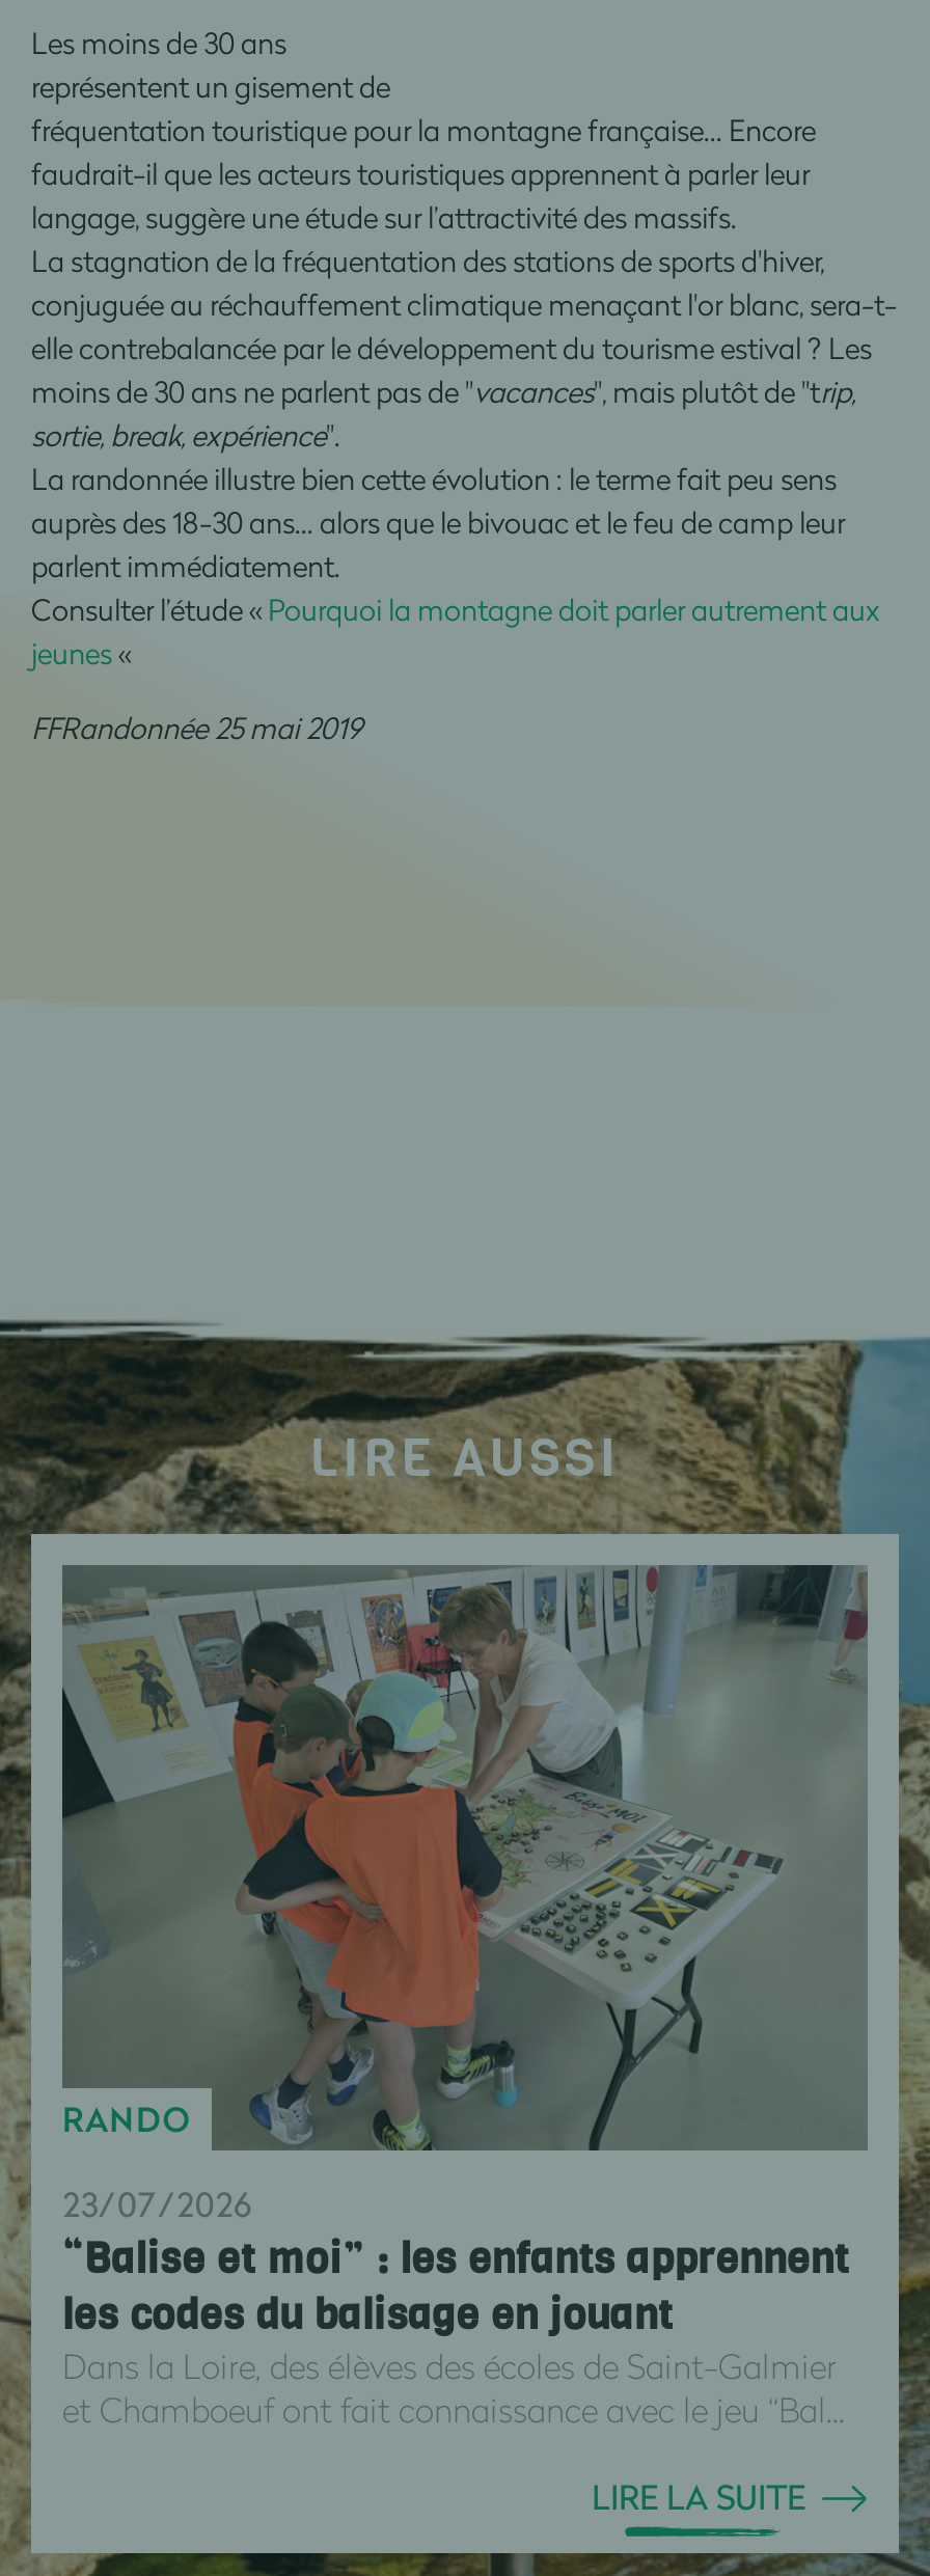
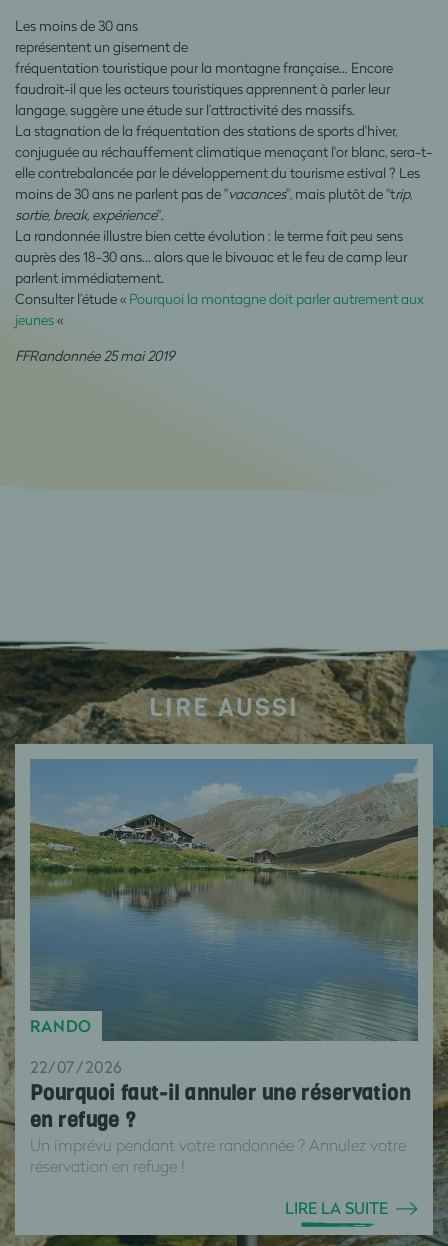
- [image]
- 23/07/2026
- “Balise et moi” : les enfants apprennent
- les codes du balisage en jouant
- Dans la Loire, des élèves des écoles de Saint-Galmier
- et Chamboeuf ont fait connaissance avec le jeu “Bal...
+ [image]
+ 22/07/2026
+ Pourquoi faut-il annuler une réservation
+ en refuge ?
+ Un imprévu pendant votre randonnée ? Annulez votre
+ réservation en refuge !
